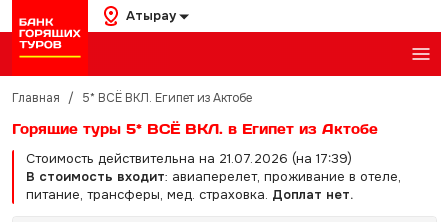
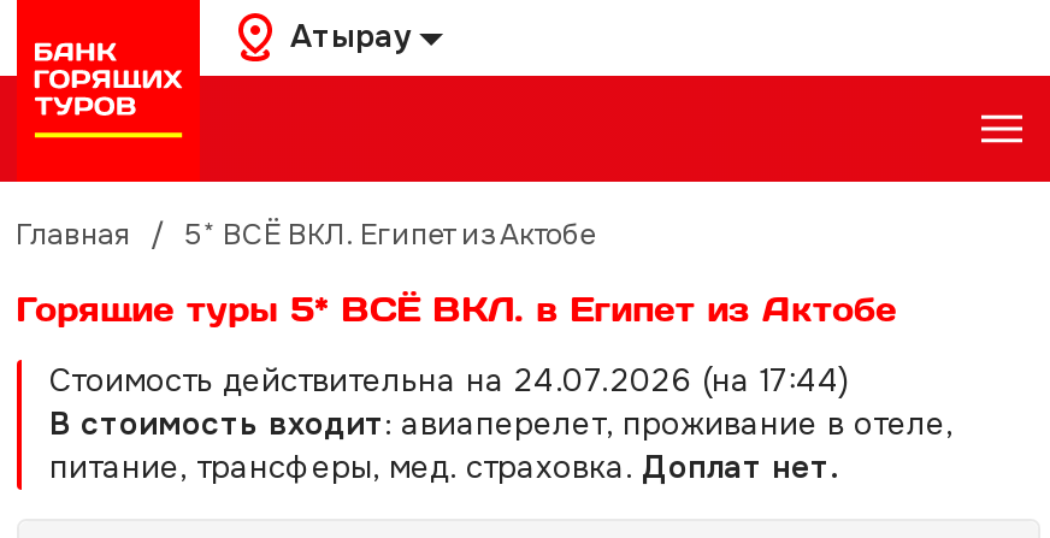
- Стоимость действительна на 21.07.2026 (на 17:39)
+ Стоимость действительна на 24.07.2026 (на 17:44)
